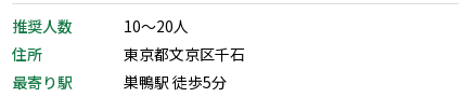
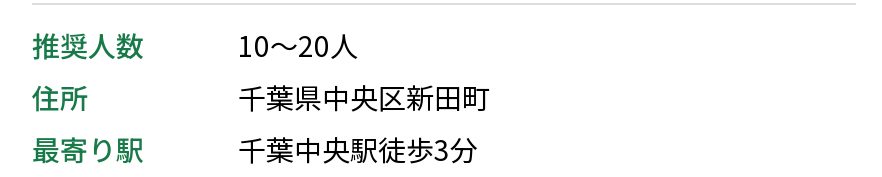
- 東京都文京区千石
+ 千葉県中央区新田町

- 巣鴨駅 徒歩5分
+ 千葉中央駅徒歩3分
